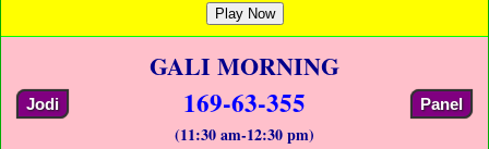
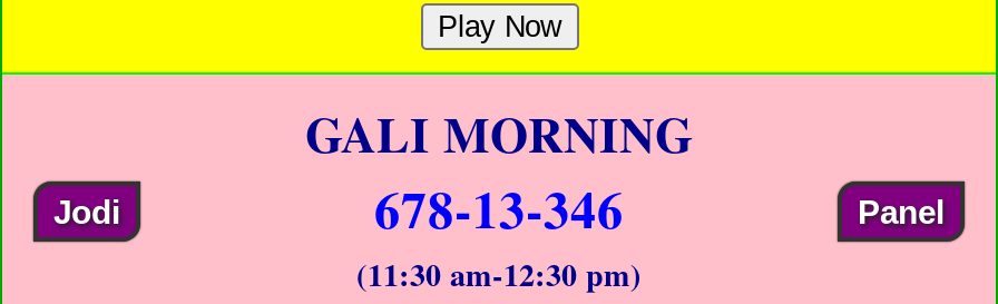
- 169-63-355
+ 678-13-346
